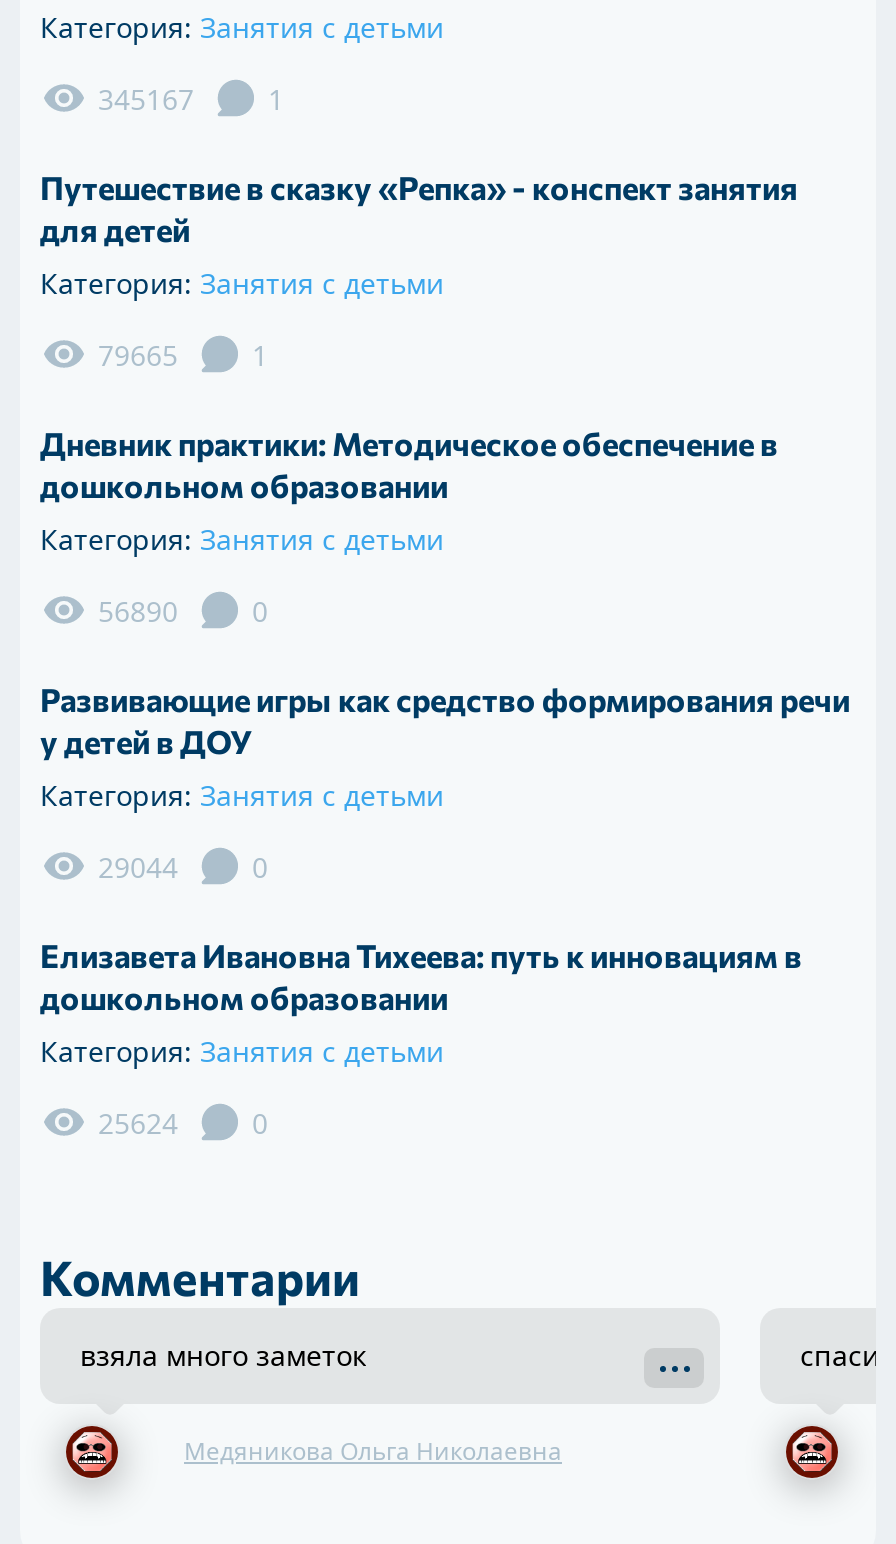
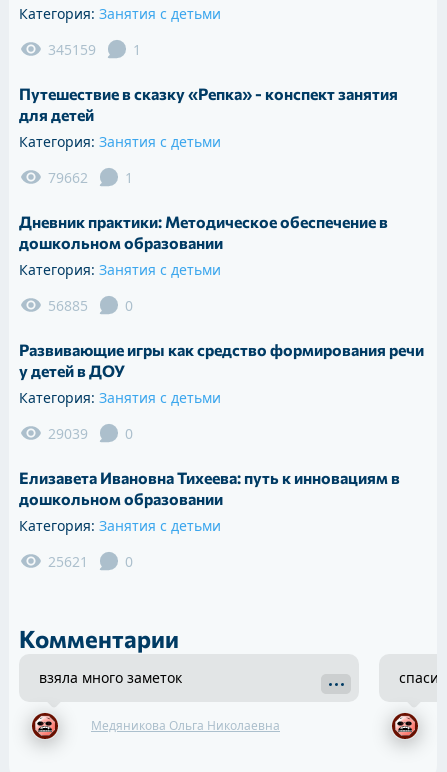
- 345167 1
+ 345159 1

- 79665 1
+ 79662 1

- 56890 0
+ 56885 0

- 29044 0
+ 29039 0

- 25624 0
+ 25621 0
